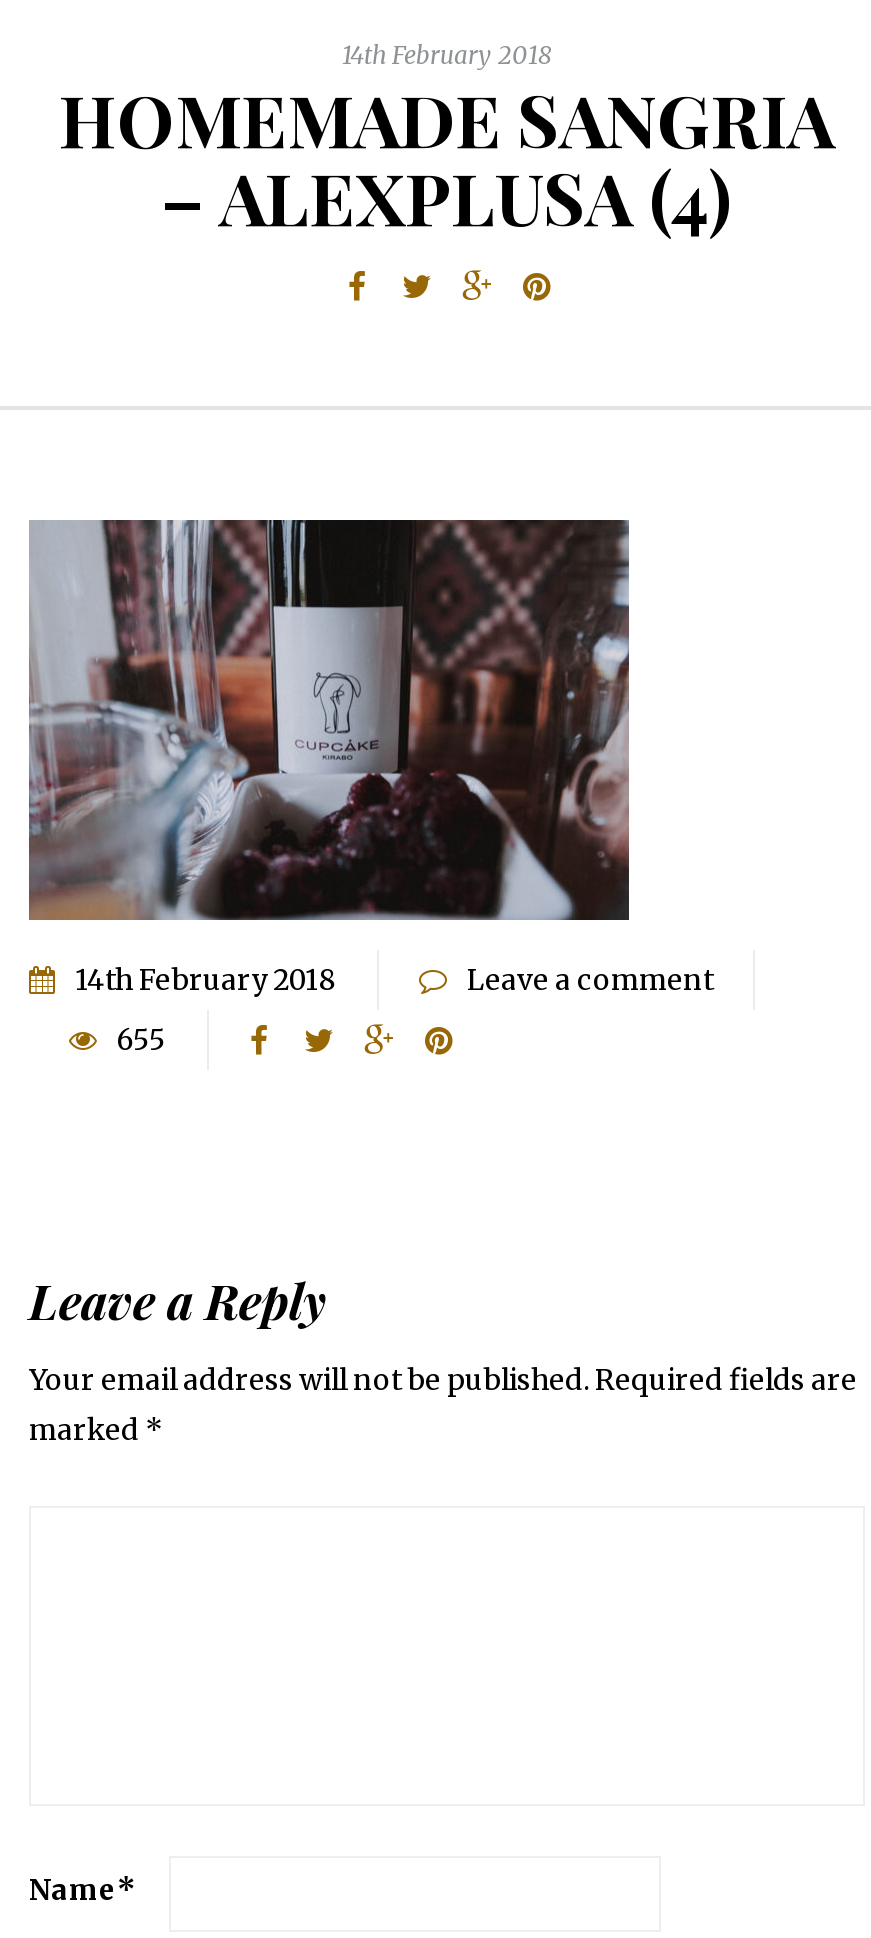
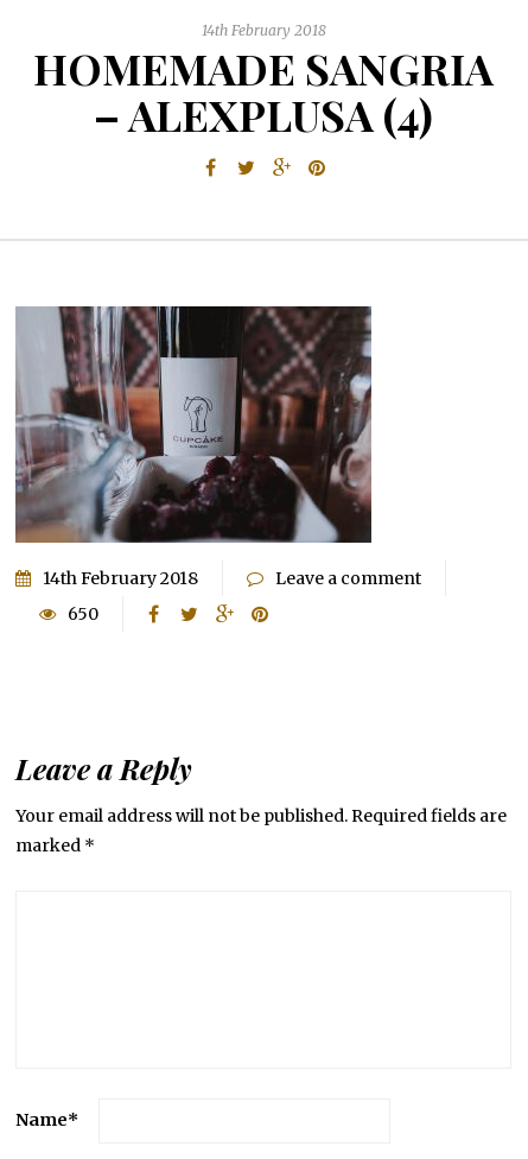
- 655
+ 650
